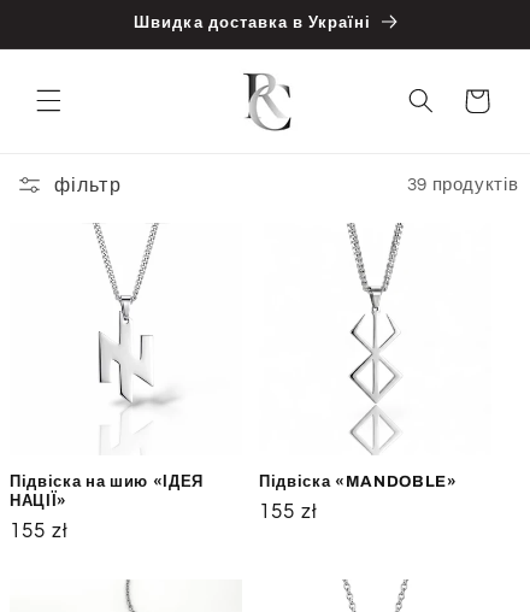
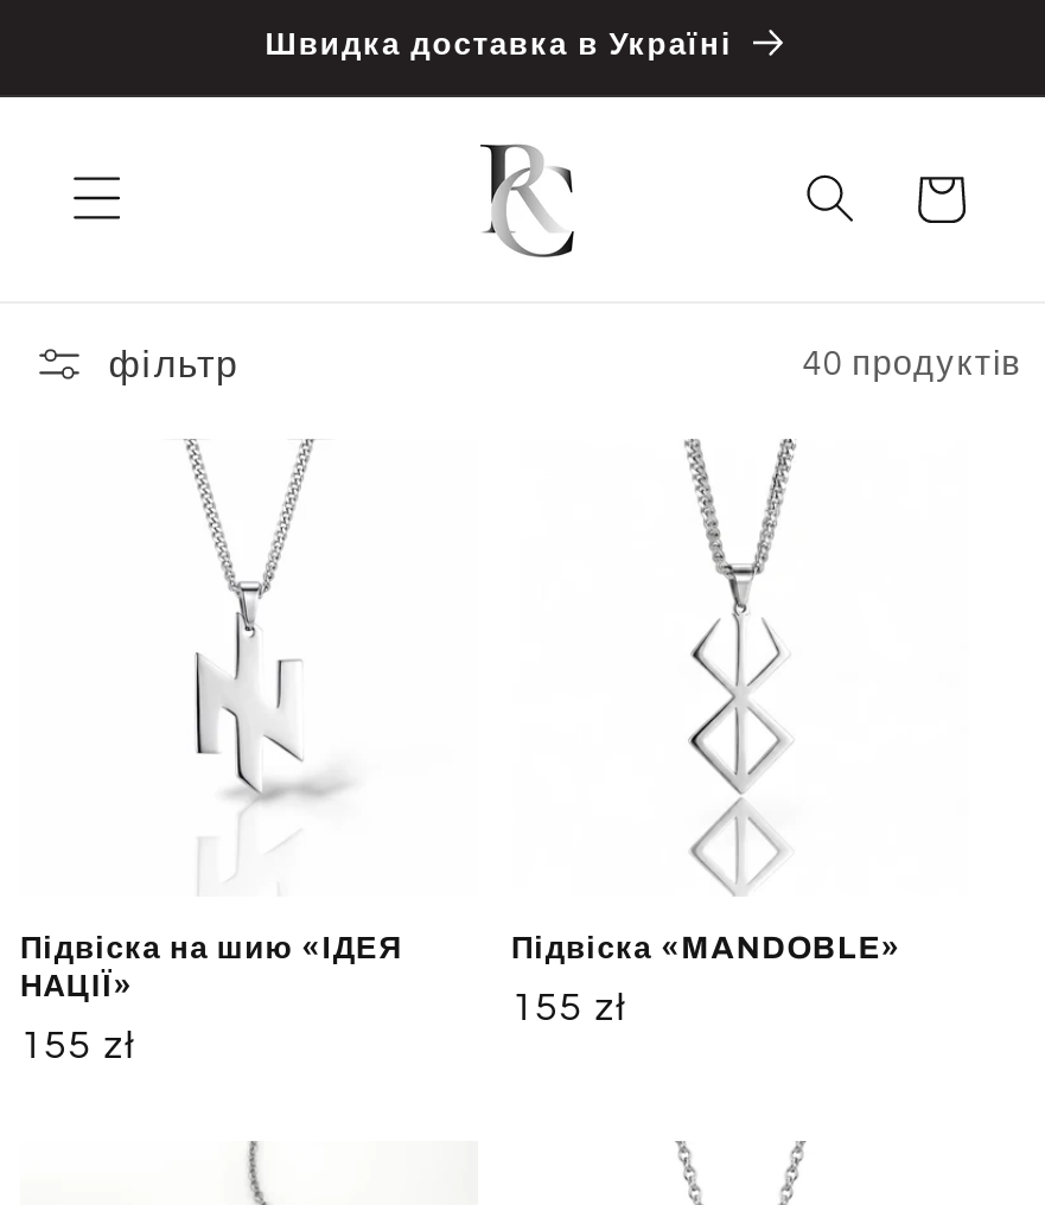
- 39 продуктів
+ 40 продуктів
